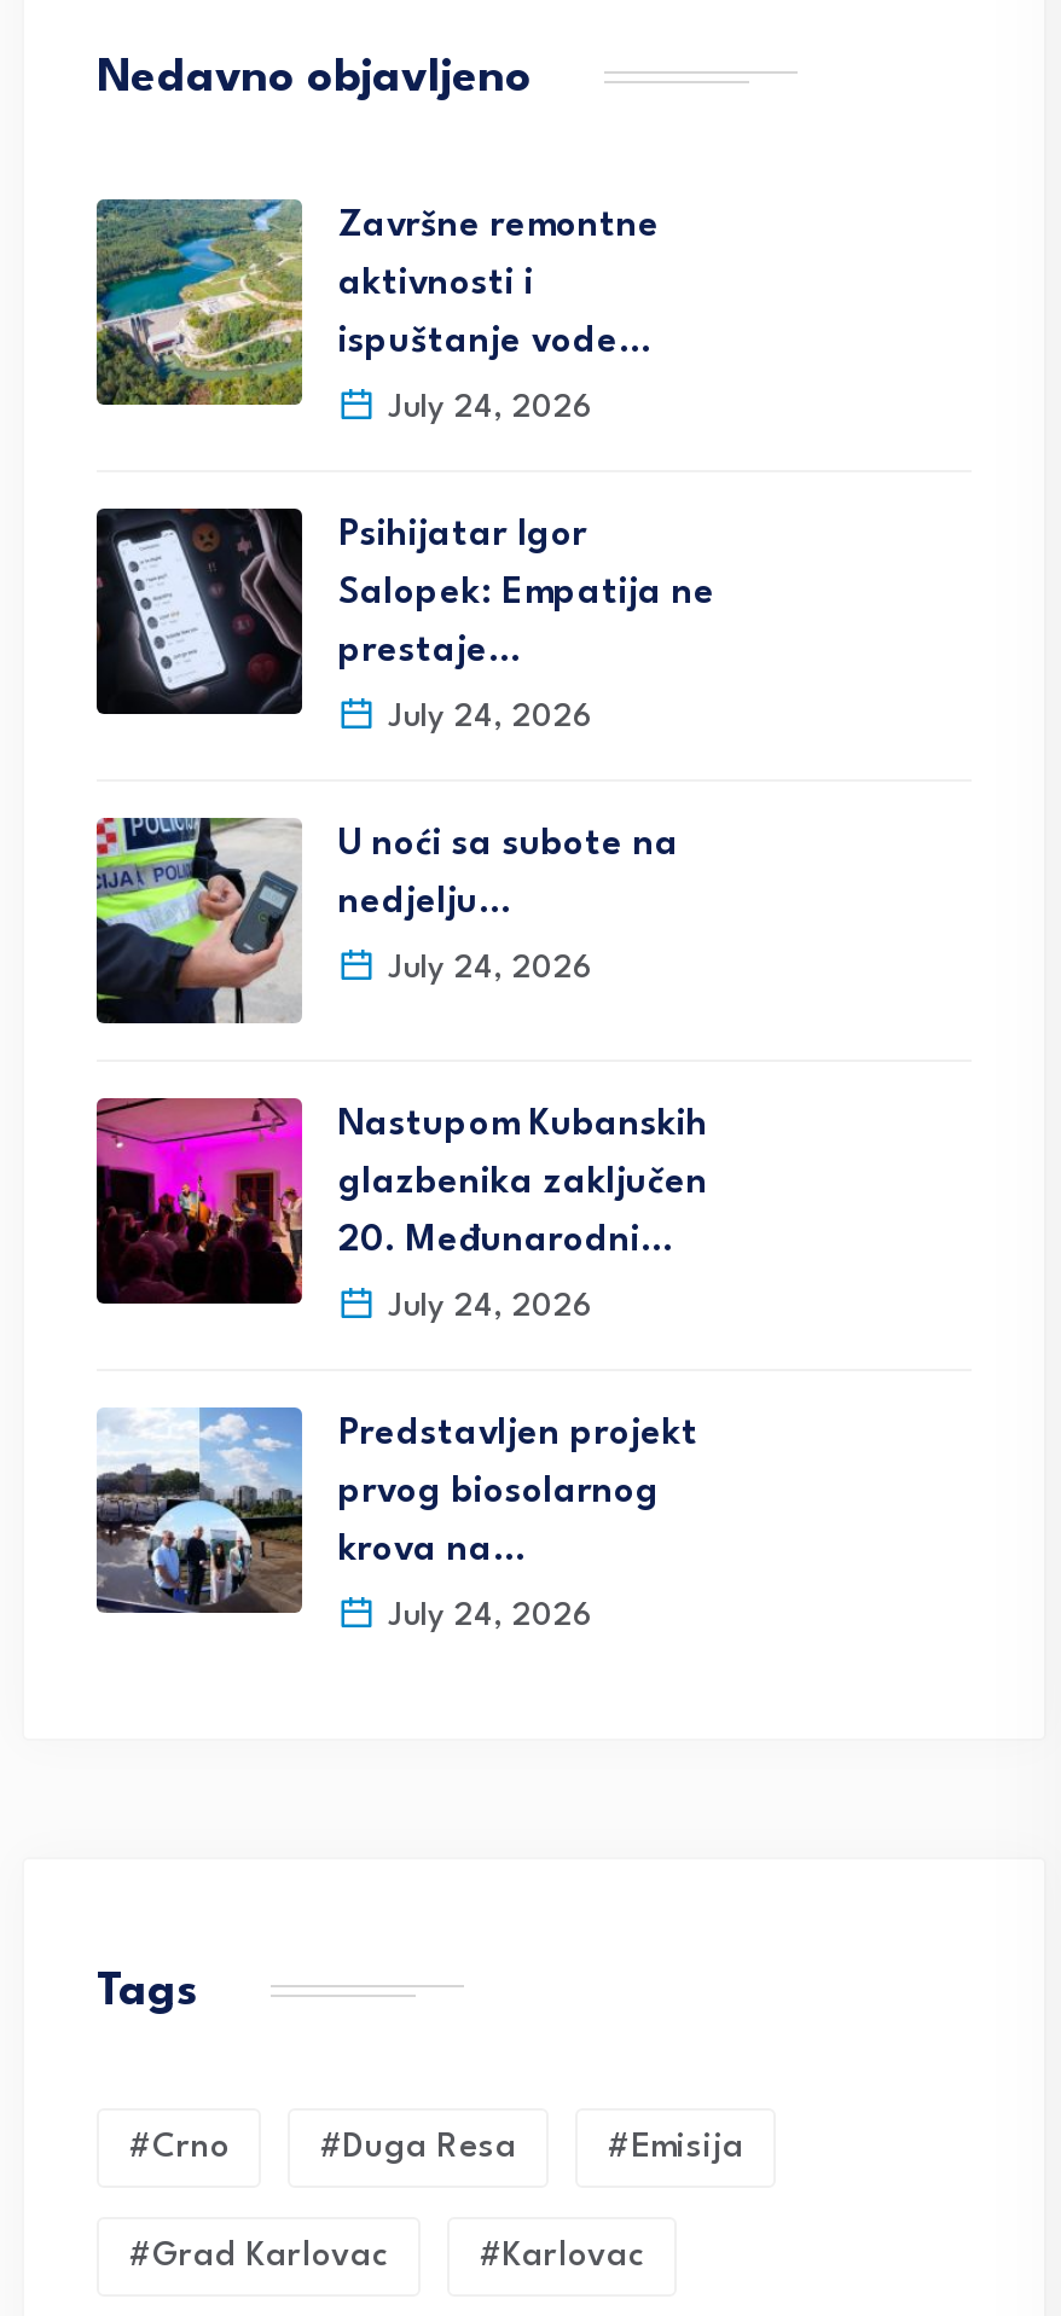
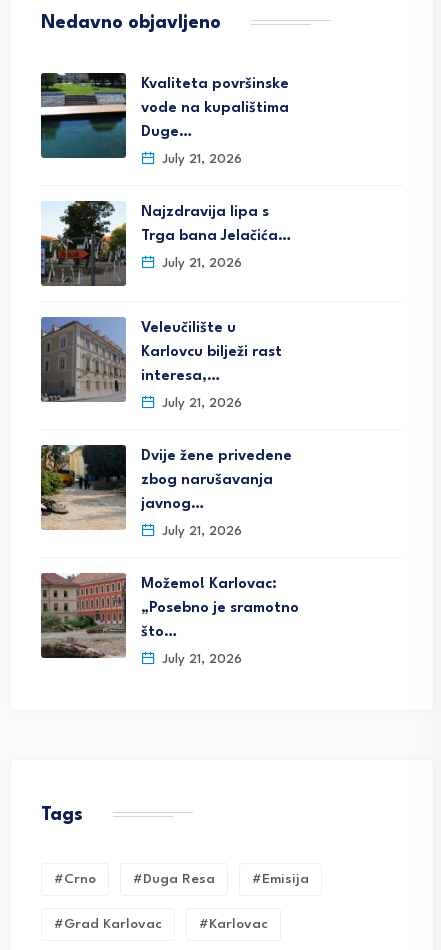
- [image]
- Završne remontne
+ [image]
+ Kvaliteta površinske

- aktivnosti i
+ vode na kupalištima

- ispuštanje vode…
+ Duge…

- July 24, 2026
+ July 21, 2026

- [image]
- Psihijatar Igor
+ [image]
+ Najzdravija lipa s

- Salopek: Empatija ne
+ Trga bana Jelačića…

- prestaje…
+ July 21, 2026

- July 24, 2026
+ Veleučilište u

- [image]
- U noći sa subote na
+ [image]
+ Karlovcu bilježi rast

- nedjelju…
+ interesa,…

- July 24, 2026
+ July 21, 2026

- [image]
- Nastupom Kubanskih
+ [image]
+ Dvije žene privedene

- glazbenika zaključen
+ zbog narušavanja

- 20. Međunarodni…
+ javnog…

- July 24, 2026
+ July 21, 2026

- [image]
- Predstavljen projekt
+ [image]
+ Možemo! Karlovac:

- prvog biosolarnog
+ „Posebno je sramotno

- krova na…
+ što…

- July 24, 2026
+ July 21, 2026
